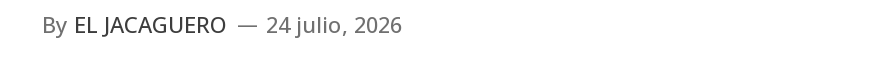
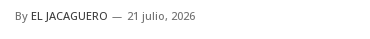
- By EL JACAGUERO 24 julio, 2026
+ By EL JACAGUERO 21 julio, 2026
